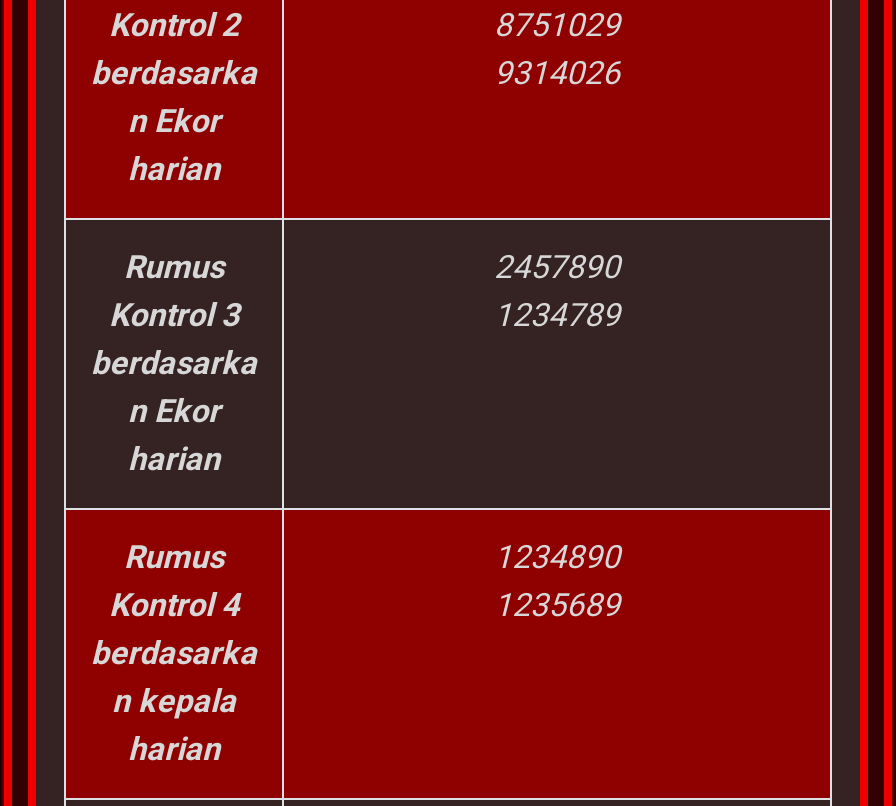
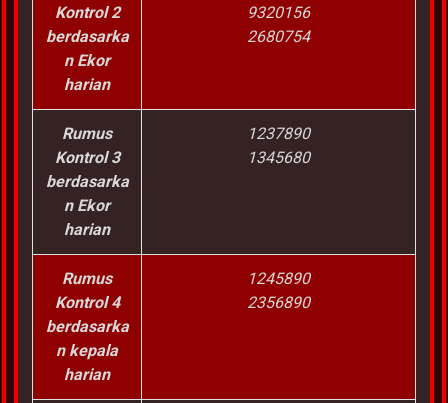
- 8751029
+ 9320156

- 9314026
+ 2680754

- 2457890
+ 1237890

- 1234789
+ 1345680

- 1234890
+ 1245890

- 1235689
+ 2356890
